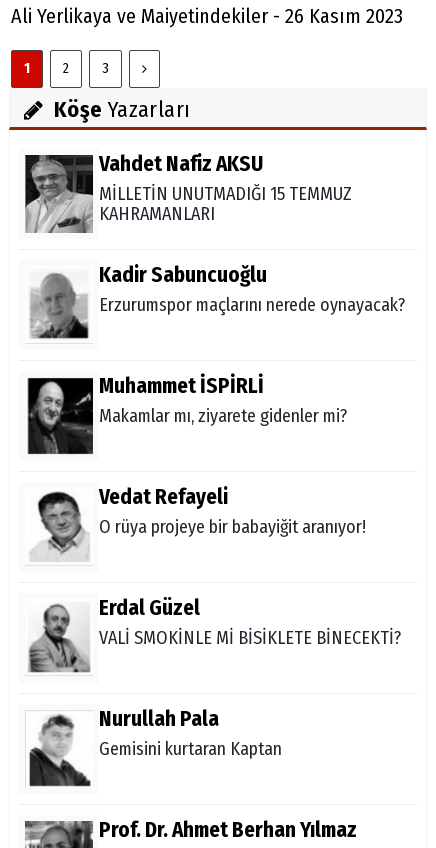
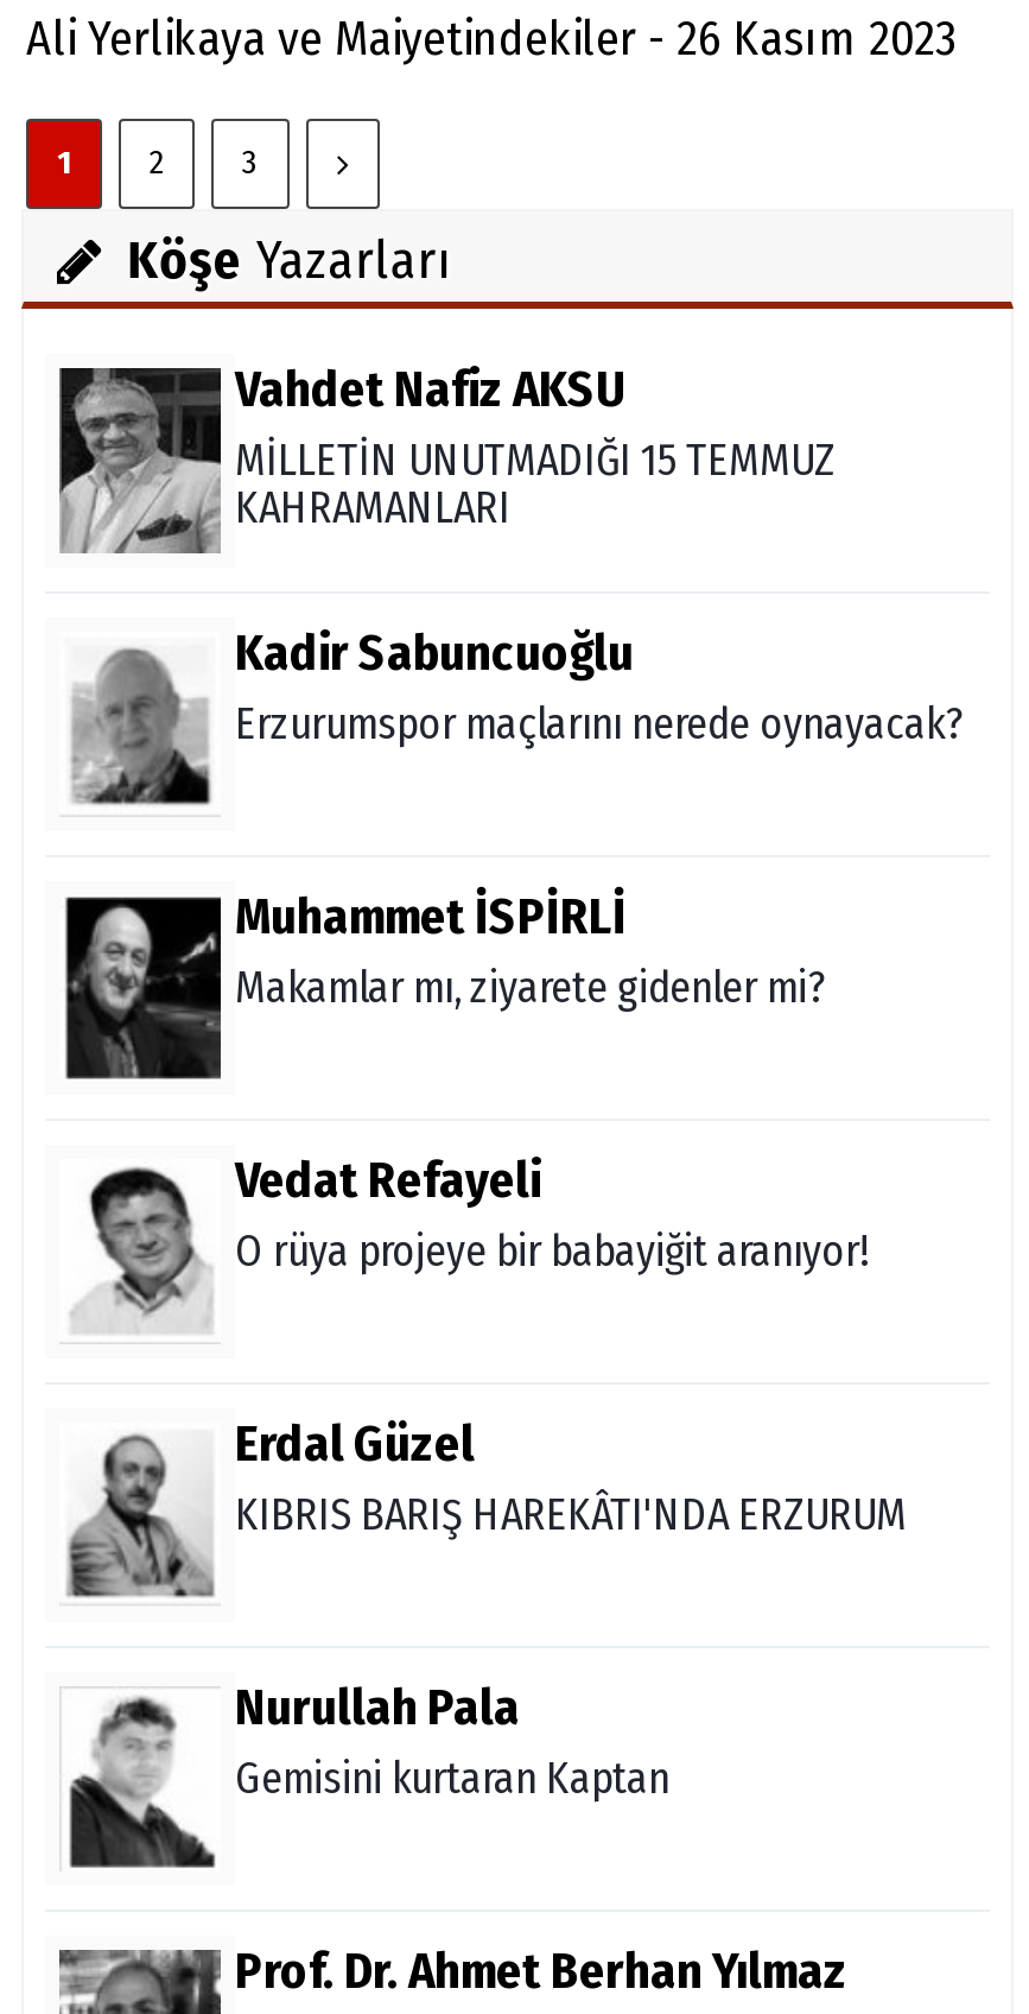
- VALİ SMOKİNLE Mİ BİSİKLETE BİNECEKTİ?
+ KIBRIS BARIŞ HAREKÂTI'NDA ERZURUM
